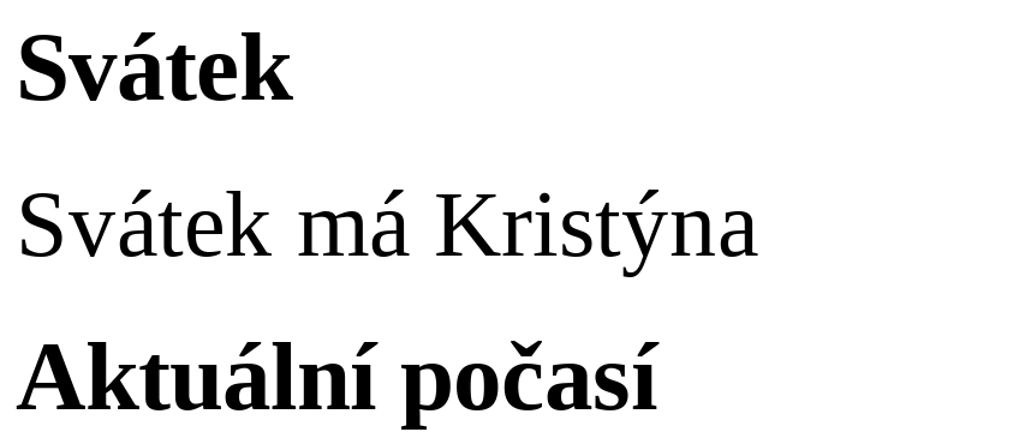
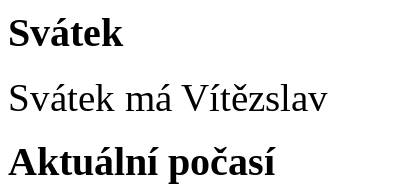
- Svátek má Kristýna
+ Svátek má Vítězslav
